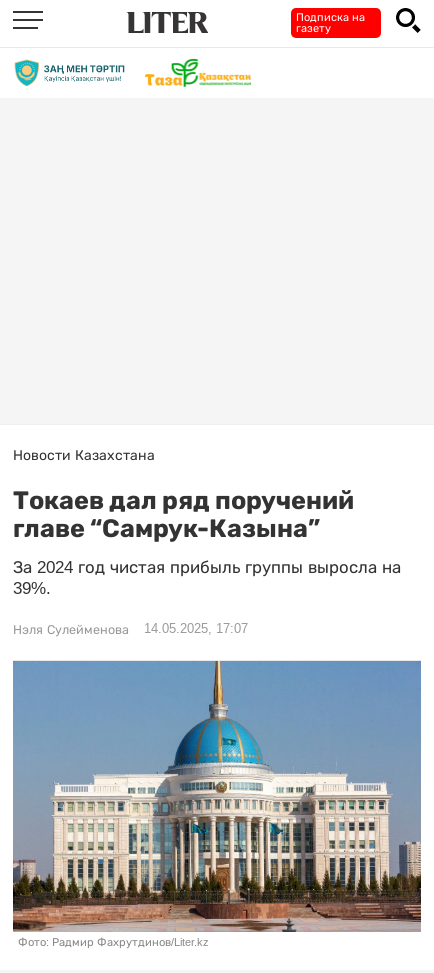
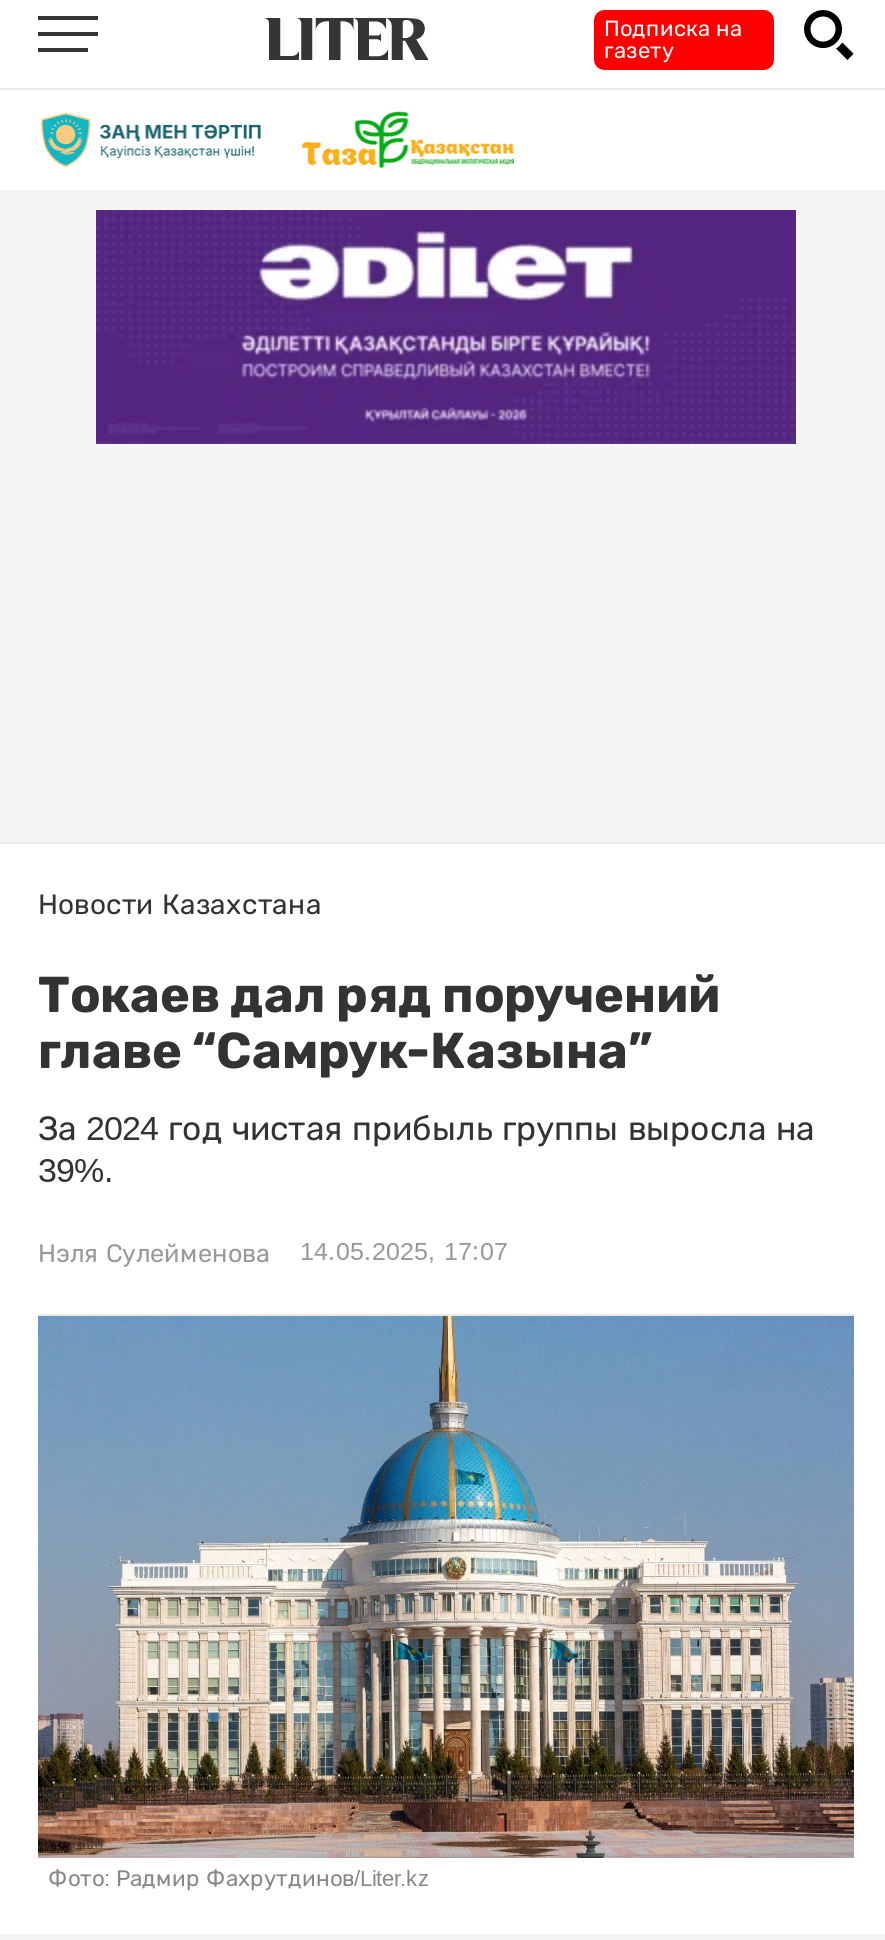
+ [image]
